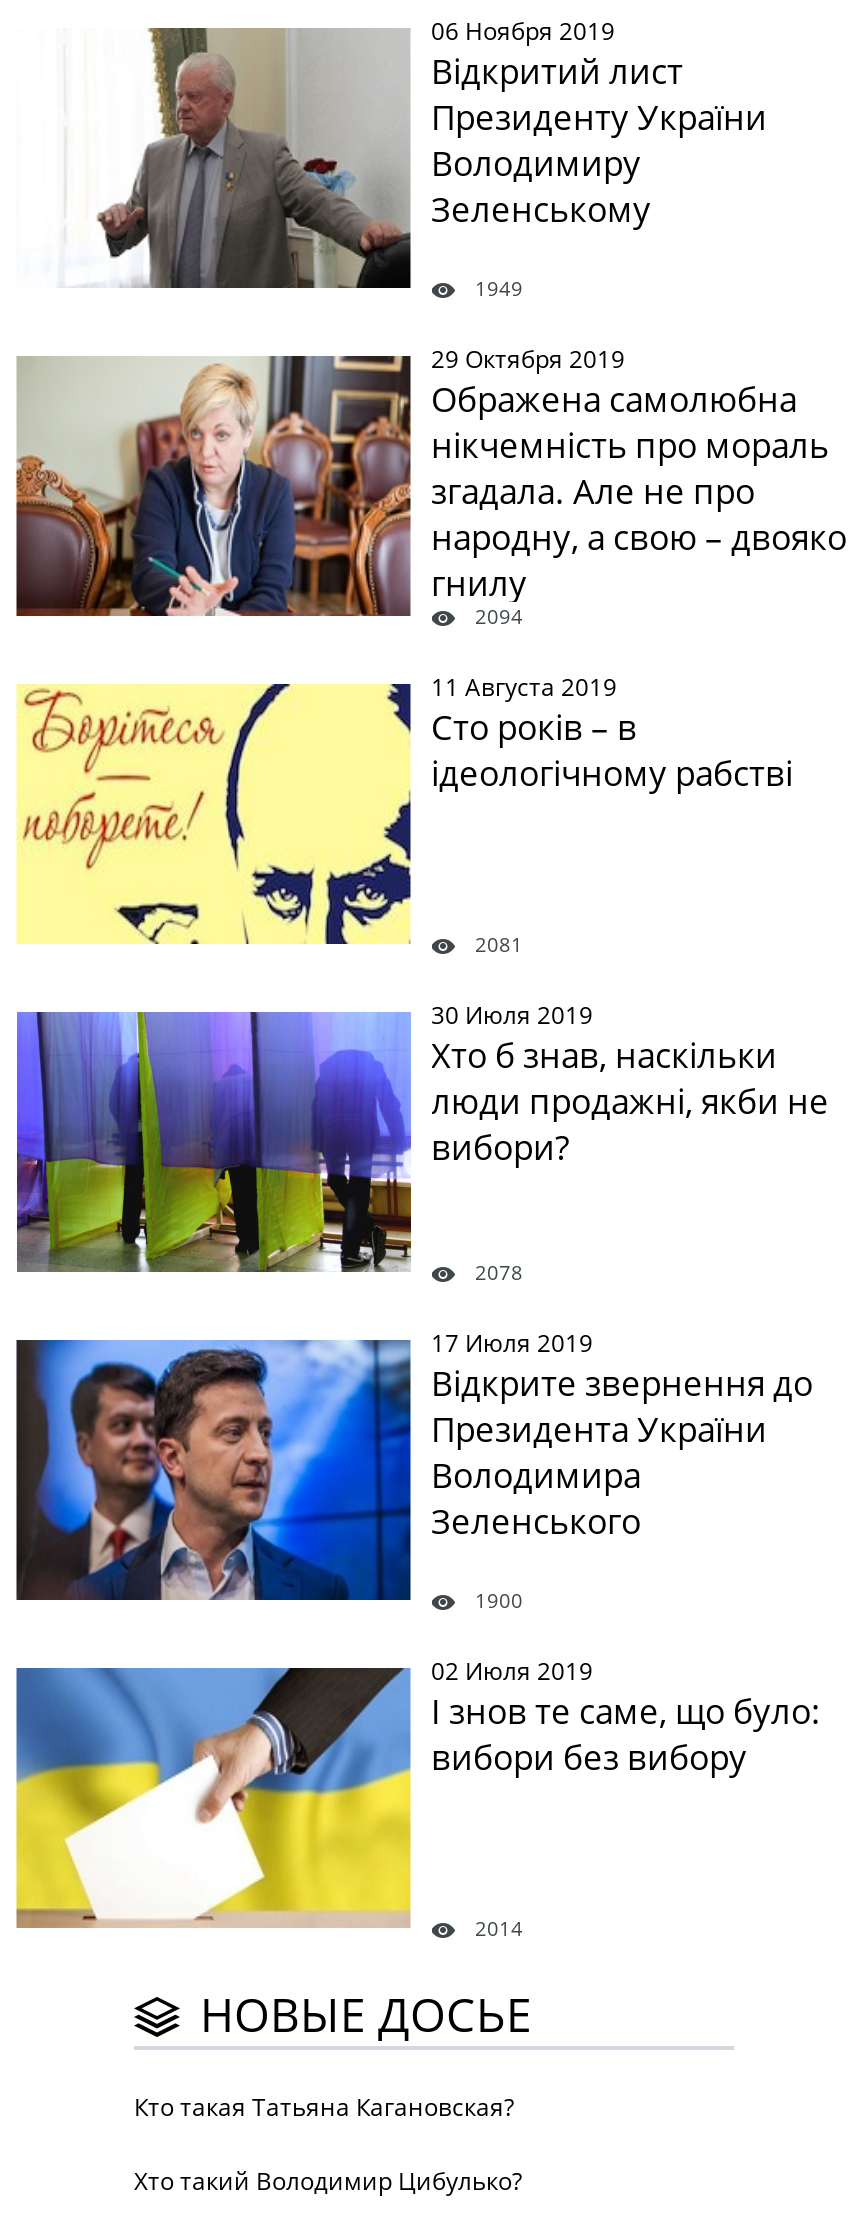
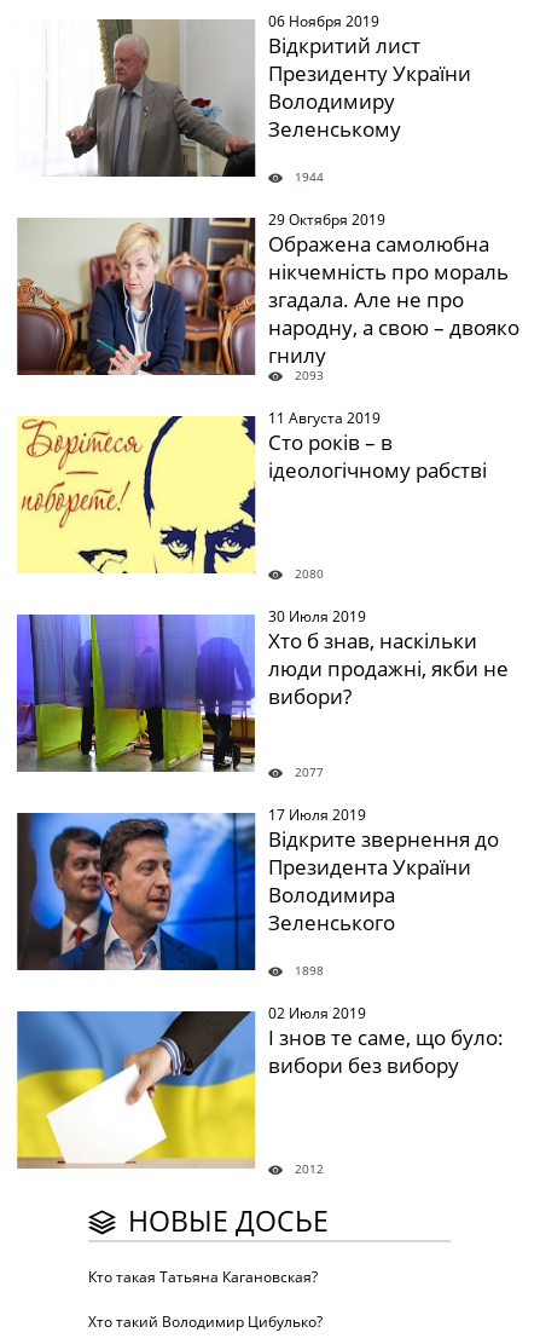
- 1949
+ 1944

- 2094
+ 2093

- 2081
+ 2080

- 2078
+ 2077

- 1900
+ 1898

- 2014
+ 2012
